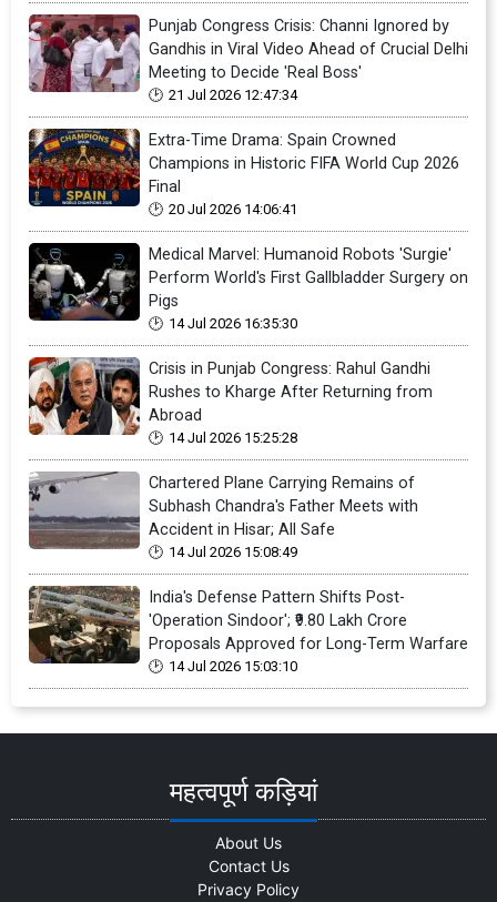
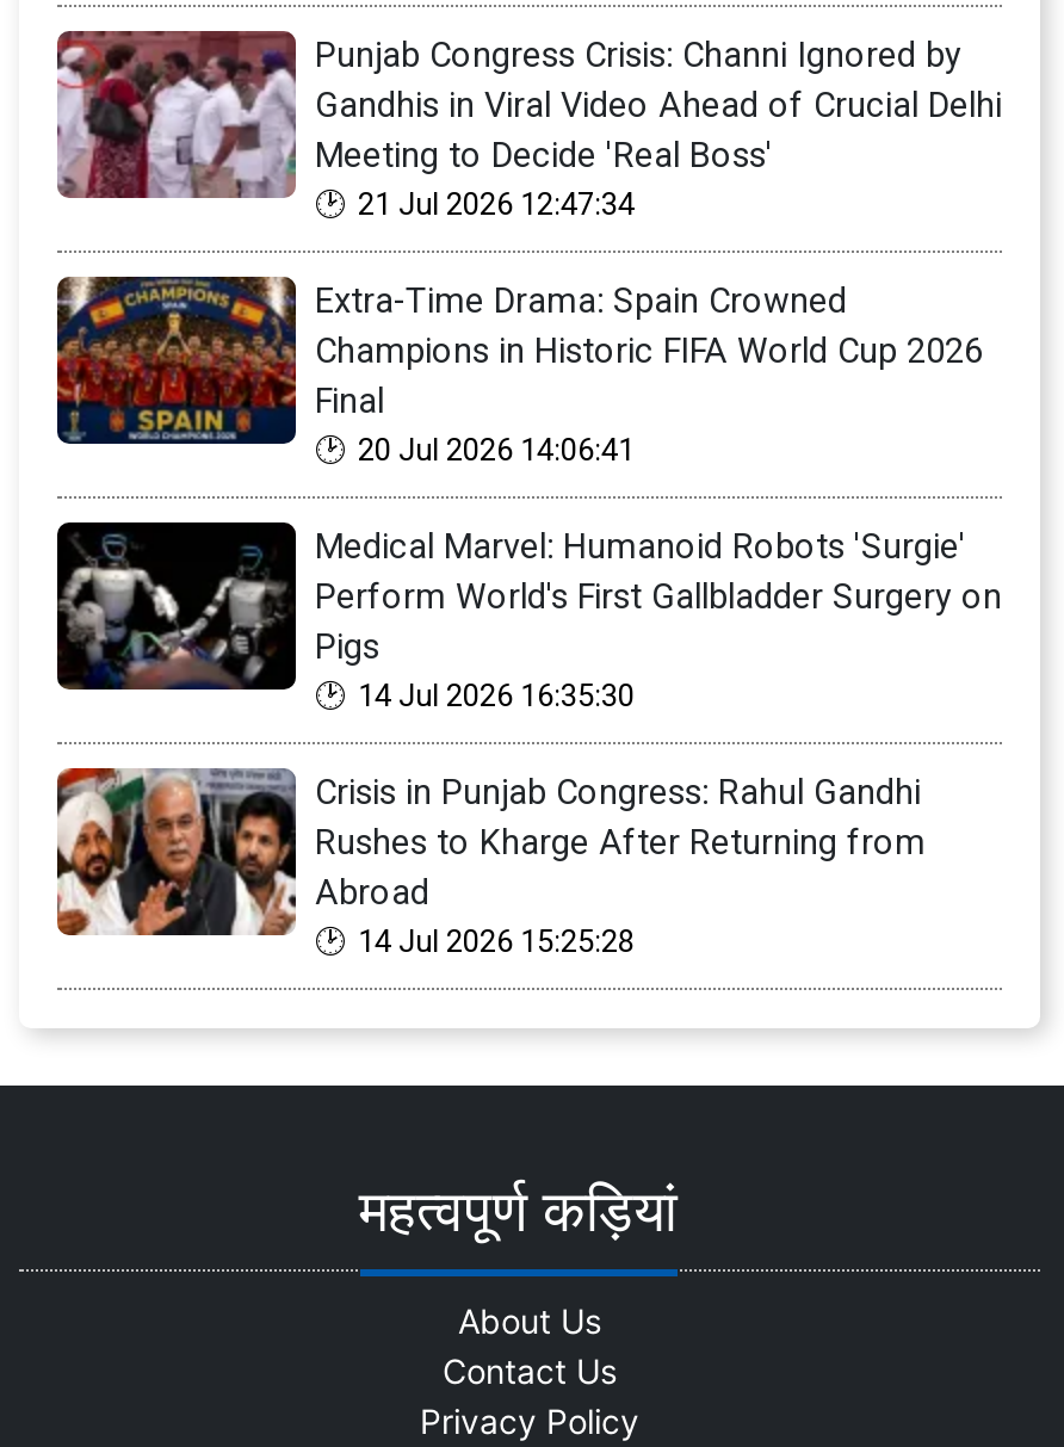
- [image]
- Chartered Plane Carrying Remains of
- Subhash Chandra's Father Meets with
- Accident in Hisar; All Safe
- 14 Jul 2026 15:08:49
- India's Defense Pattern Shifts Post-
- 'Operation Sindoor'; ₹9.80 Lakh Crore
- Proposals Approved for Long-Term Warfare
- 14 Jul 2026 15:03:10

- [image]
